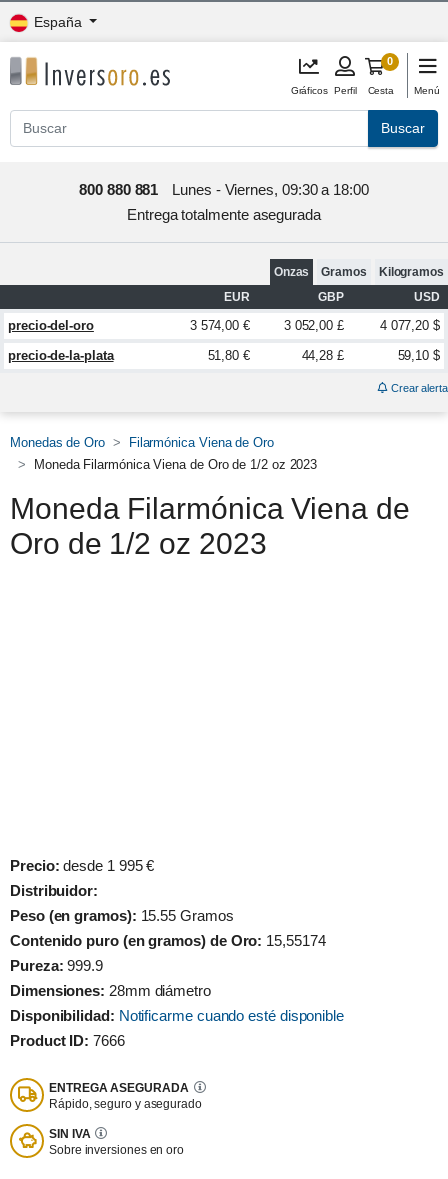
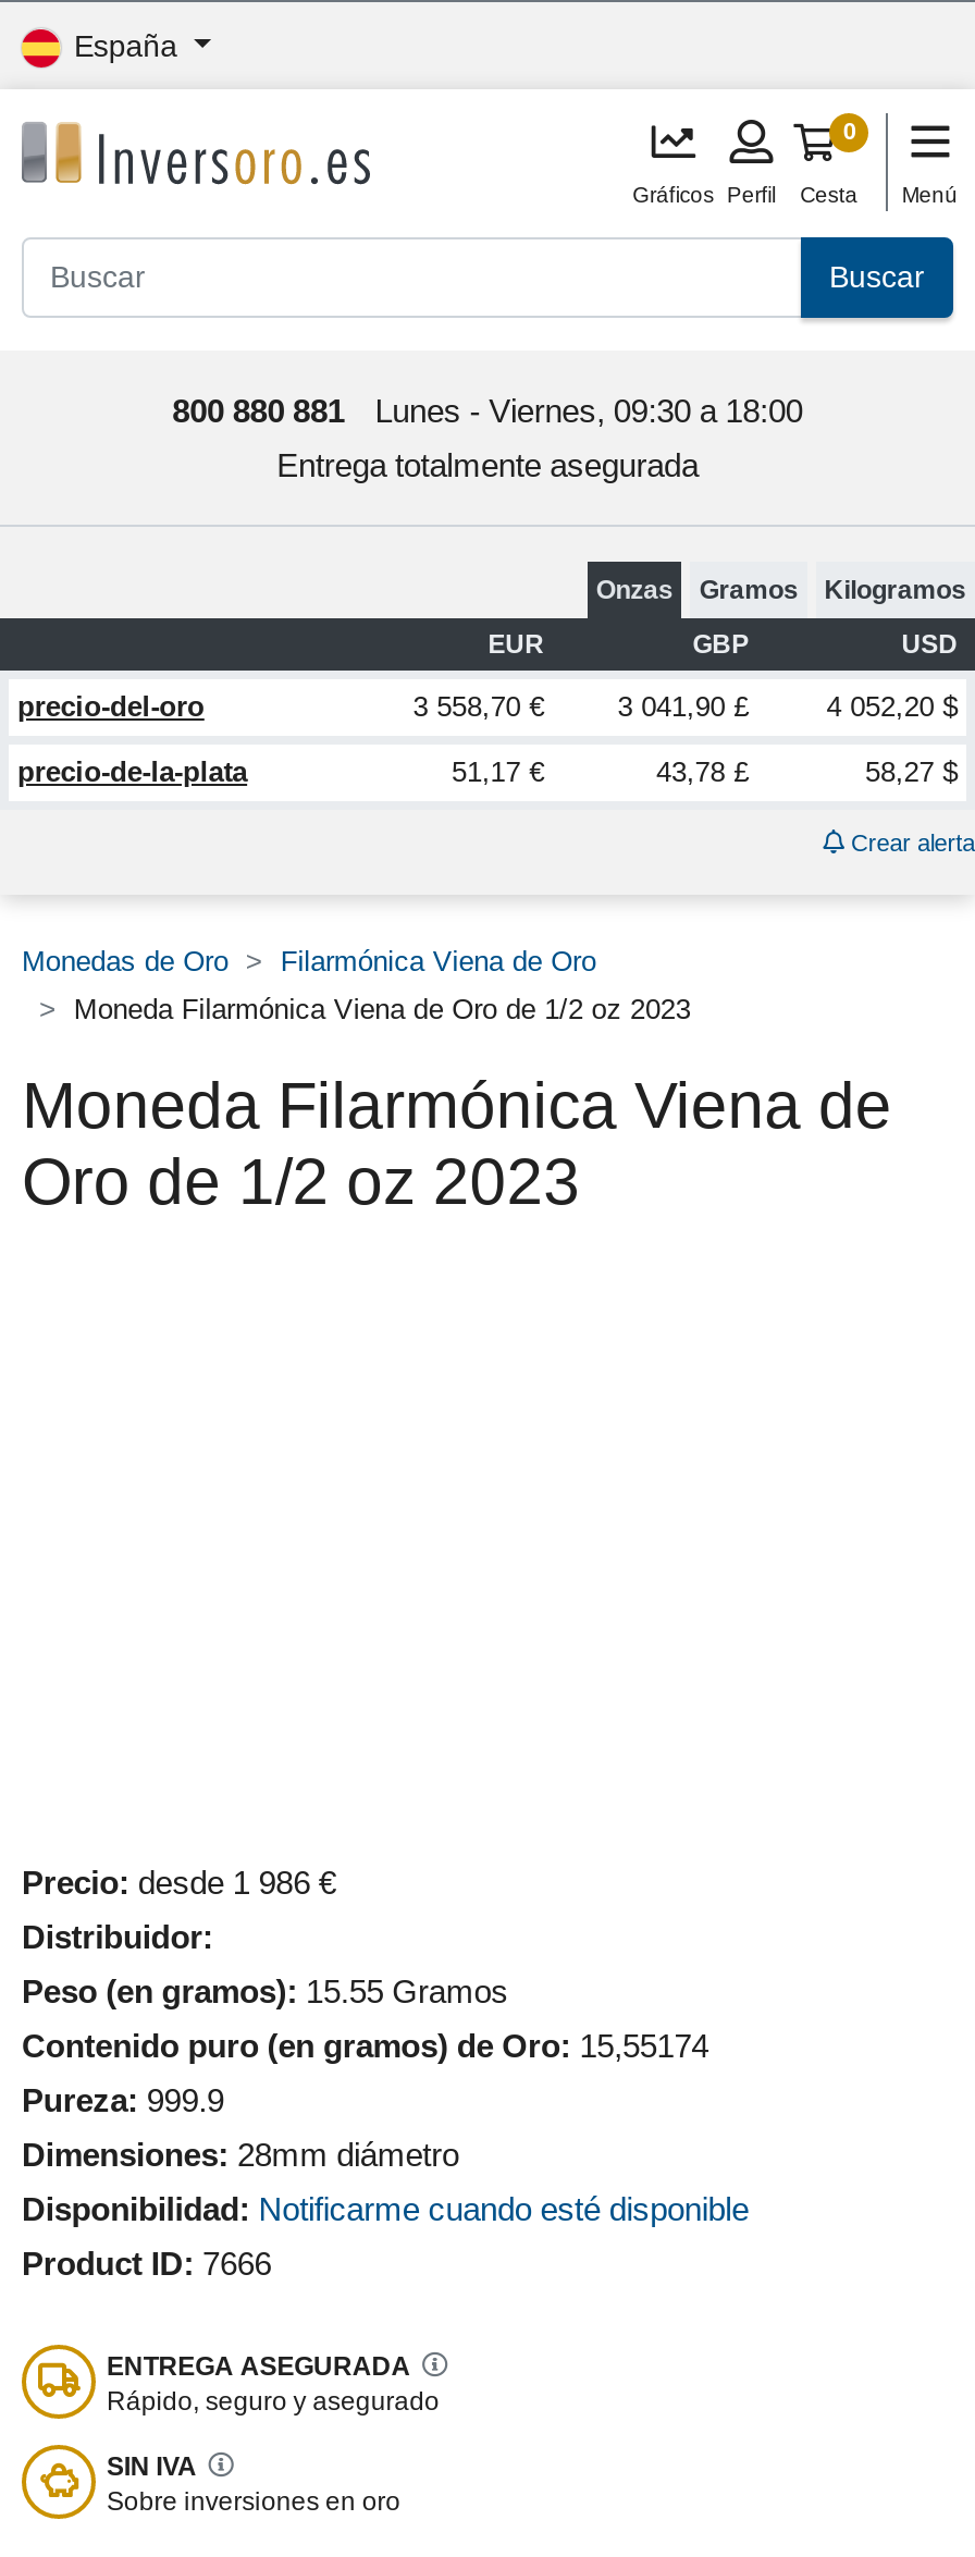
- 3 574,00 €
+ 3 558,70 €

- 3 052,00 £
+ 3 041,90 £

- 4 077,20 $
+ 4 052,20 $

- 51,80 €
+ 51,17 €

- 44,28 £
+ 43,78 £

- 59,10 $
+ 58,27 $

- Precio: desde 1 995 €
+ Precio: desde 1 986 €
